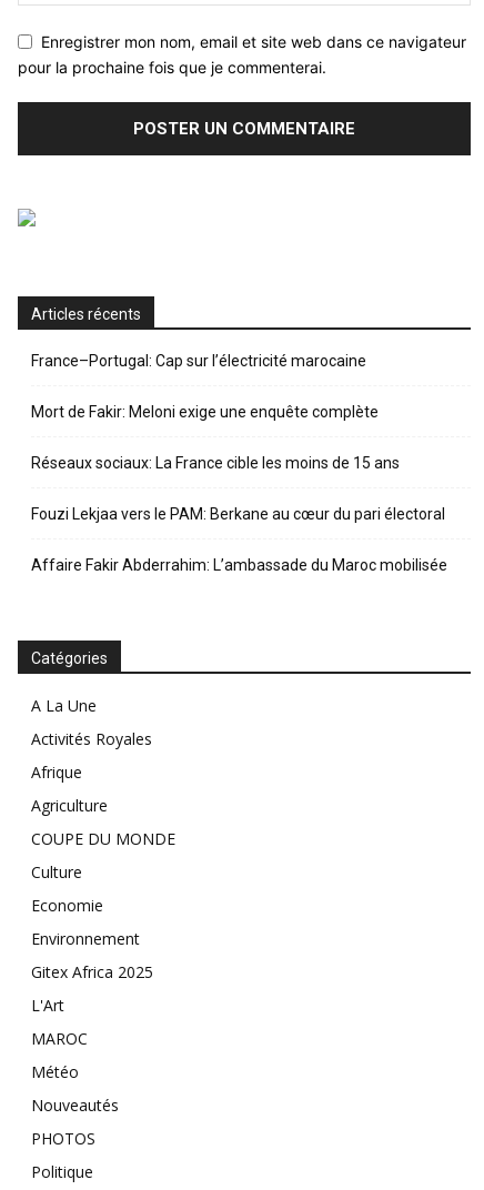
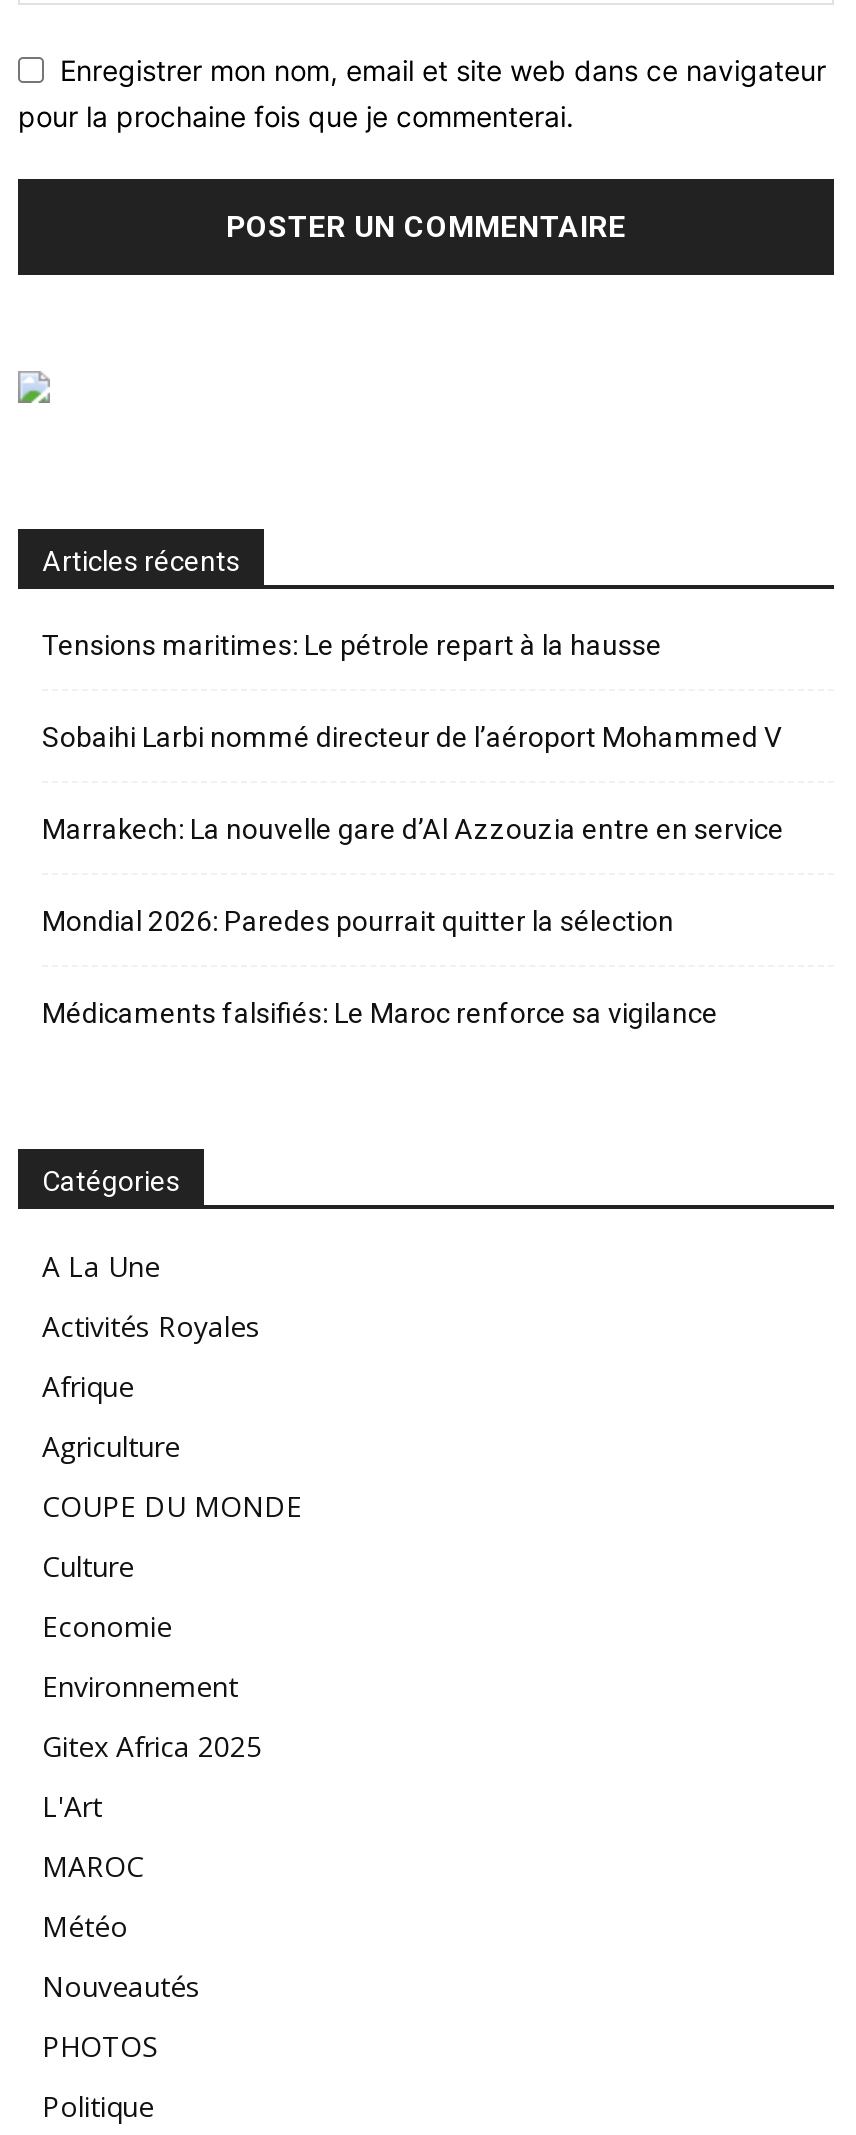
- France–Portugal: Cap sur l’électricité marocaine
+ Tensions maritimes: Le pétrole repart à la hausse

- Mort de Fakir: Meloni exige une enquête complète
+ Sobaihi Larbi nommé directeur de l’aéroport Mohammed V

- Réseaux sociaux: La France cible les moins de 15 ans
+ Marrakech: La nouvelle gare d’Al Azzouzia entre en service

- Fouzi Lekjaa vers le PAM: Berkane au cœur du pari électoral
+ Mondial 2026: Paredes pourrait quitter la sélection

- Affaire Fakir Abderrahim: L’ambassade du Maroc mobilisée
+ Médicaments falsifiés: Le Maroc renforce sa vigilance
